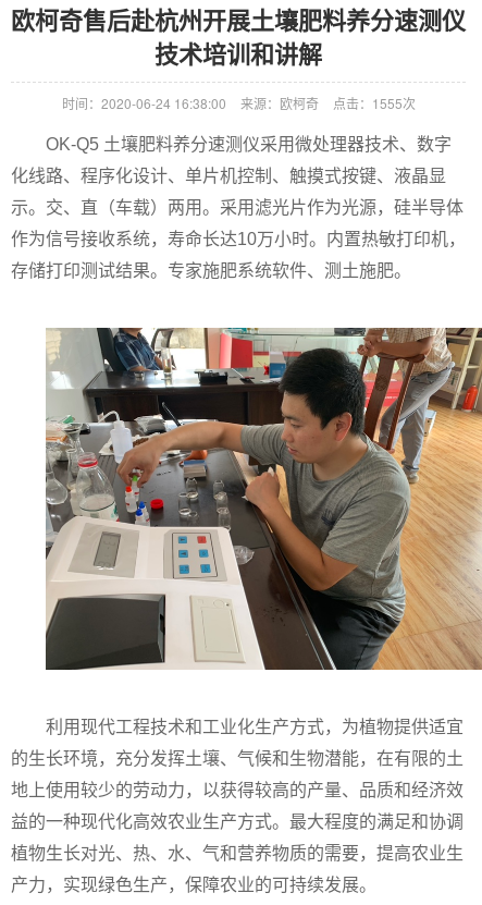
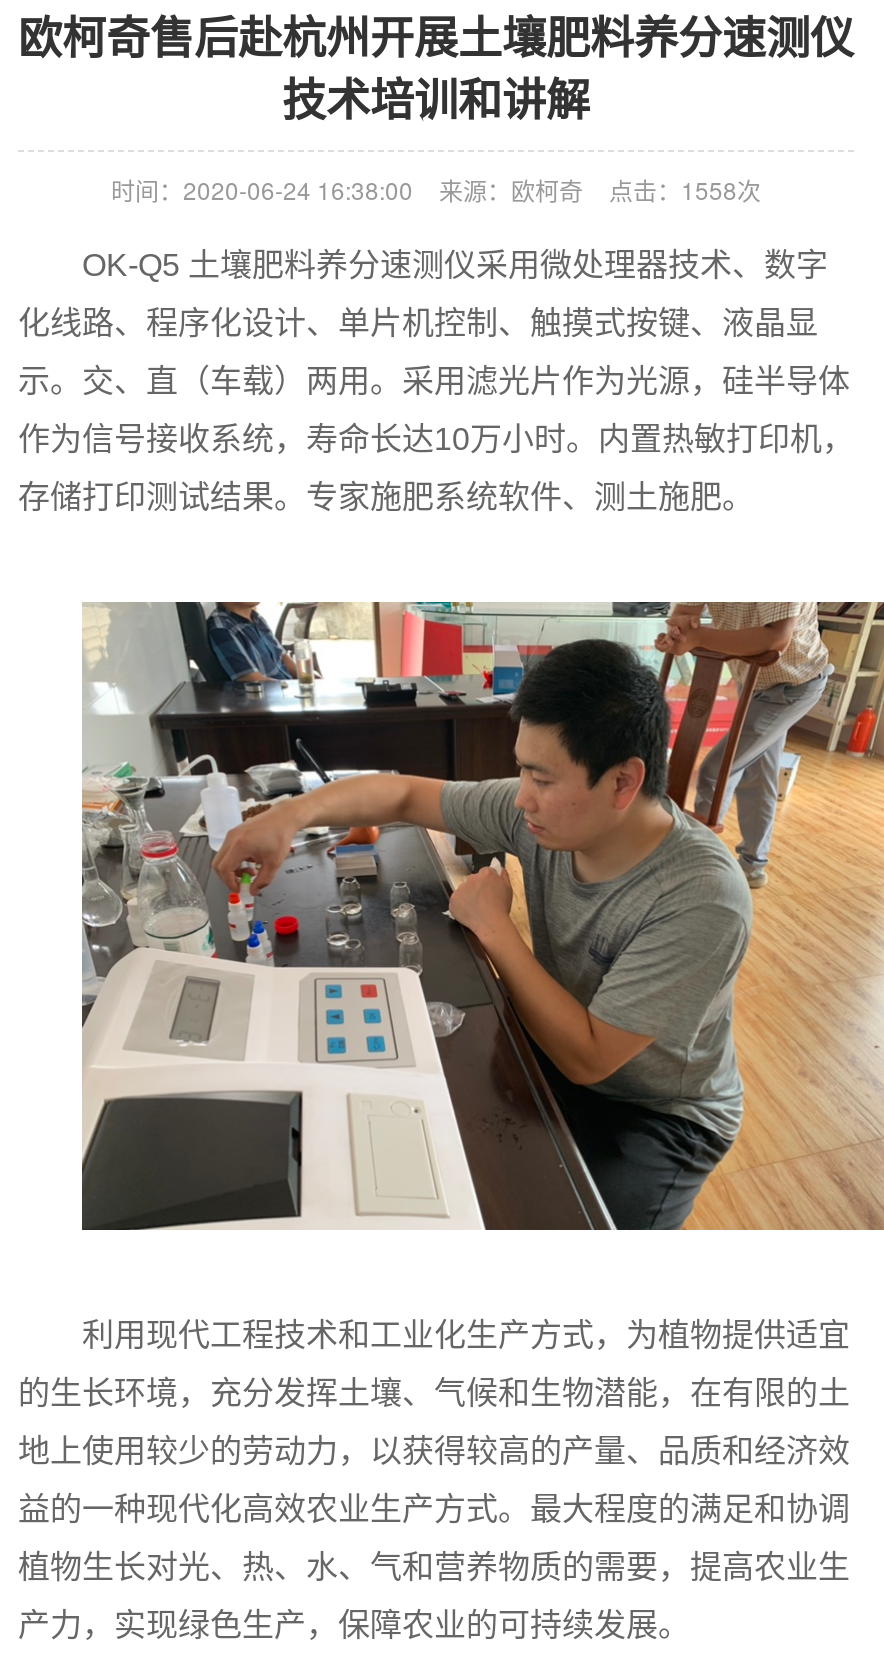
- 时间：2020-06-24 16:38:00 来源：欧柯奇 点击：1555次
+ 时间：2020-06-24 16:38:00 来源：欧柯奇 点击：1558次
